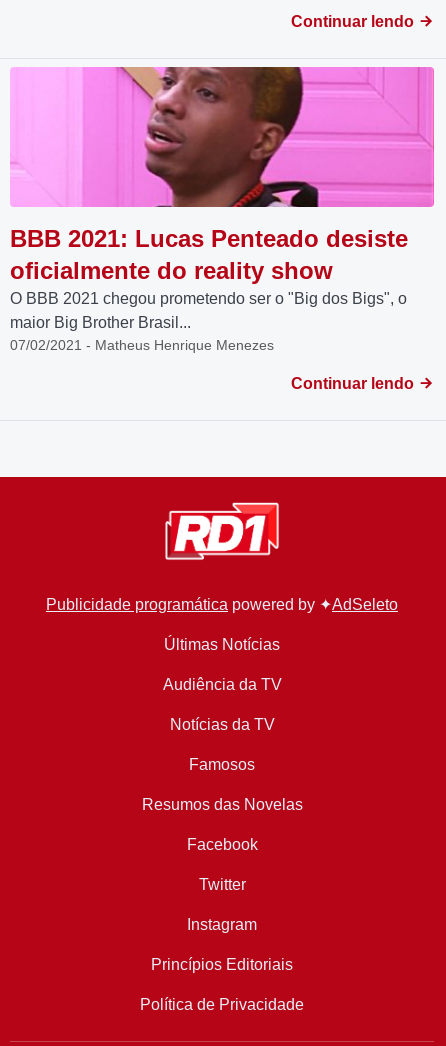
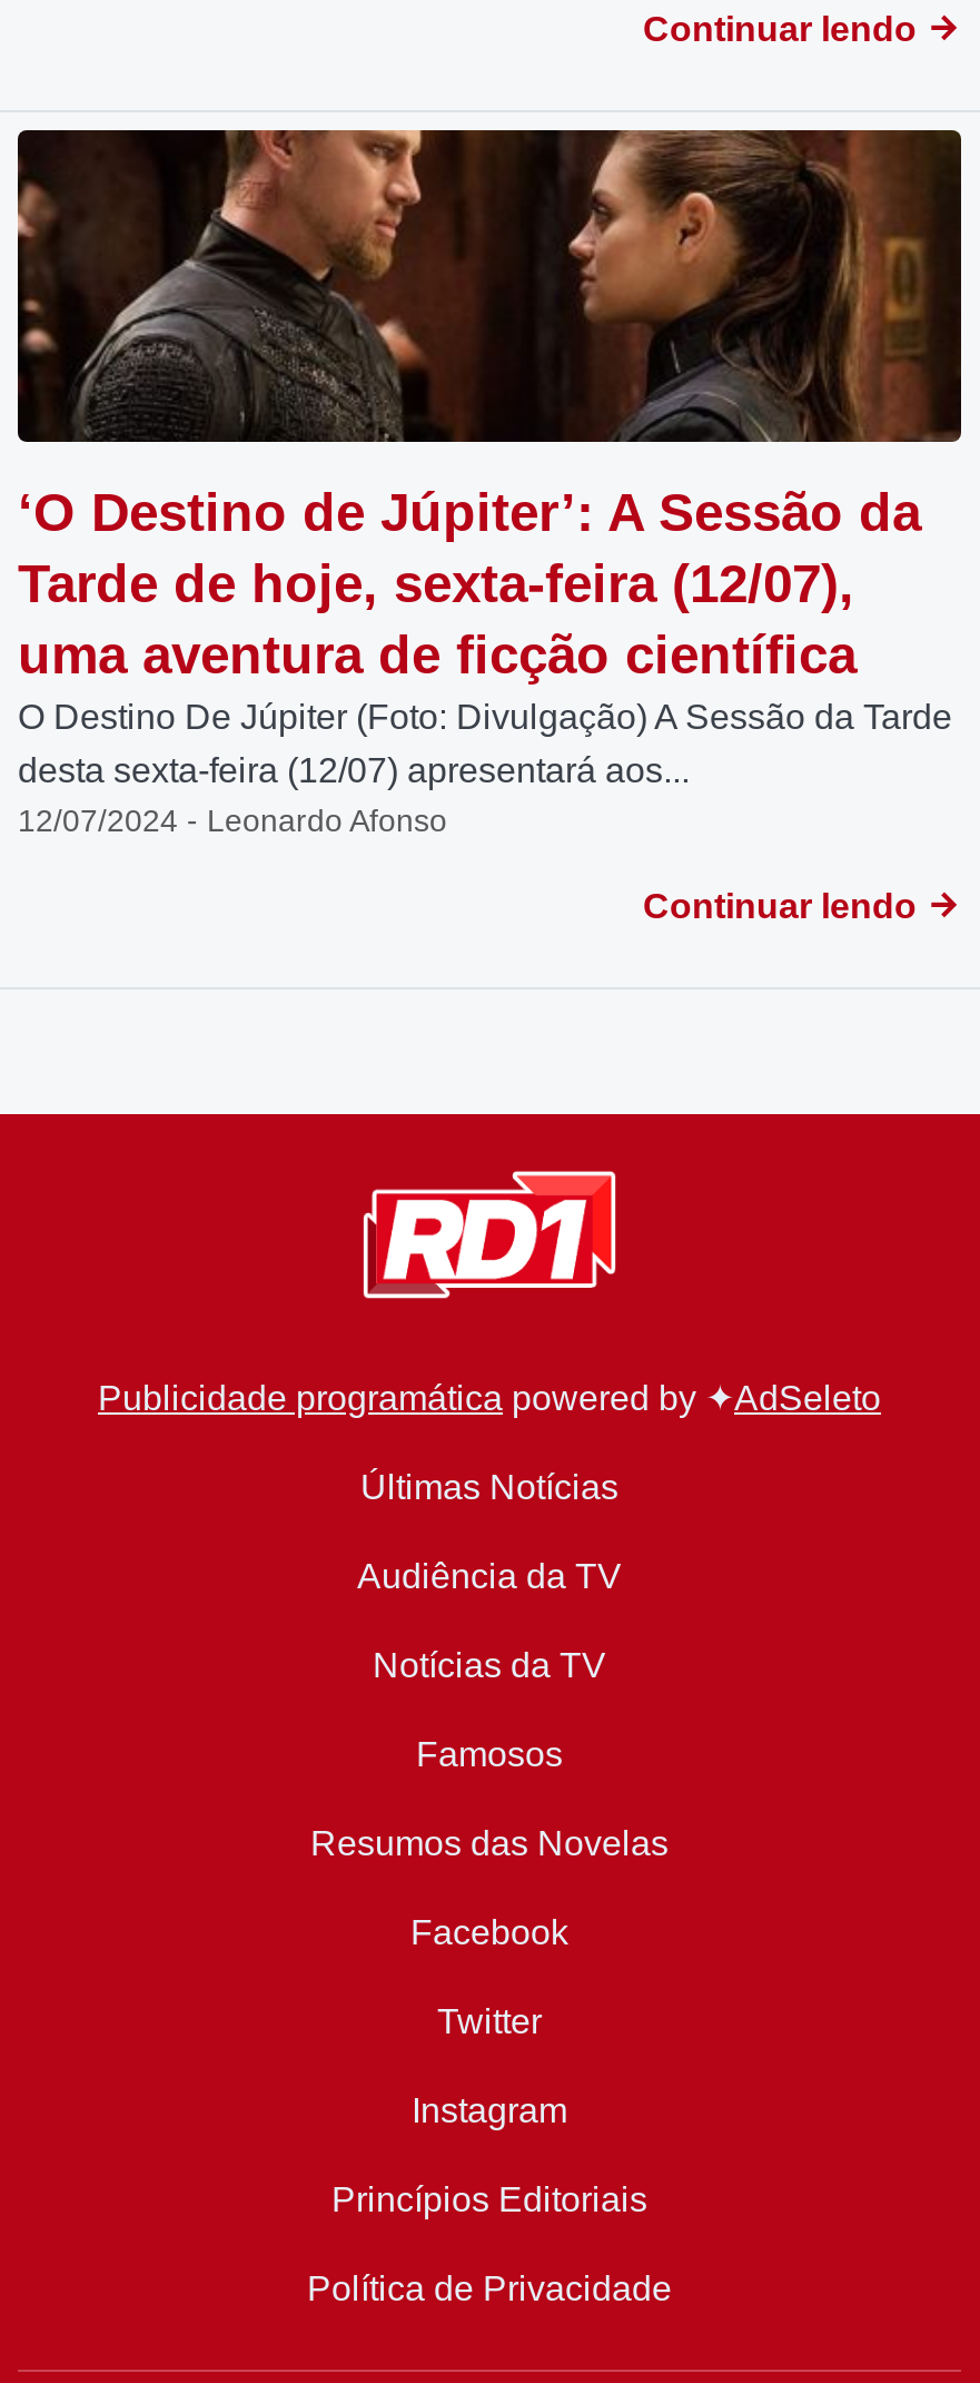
- [image]
- BBB 2021: Lucas Penteado desiste
- oficialmente do reality show
- O BBB 2021 chegou prometendo ser o "Big dos Bigs", o
- maior Big Brother Brasil...
- 07/02/2021 - Matheus Henrique Menezes
+ [image]
+ ‘O Destino de Júpiter’: A Sessão da
+ Tarde de hoje, sexta-feira (12/07),
+ uma aventura de ficção científica
+ O Destino De Júpiter (Foto: Divulgação) A Sessão da Tarde
+ desta sexta-feira (12/07) apresentará aos...
+ 12/07/2024 - Leonardo Afonso
